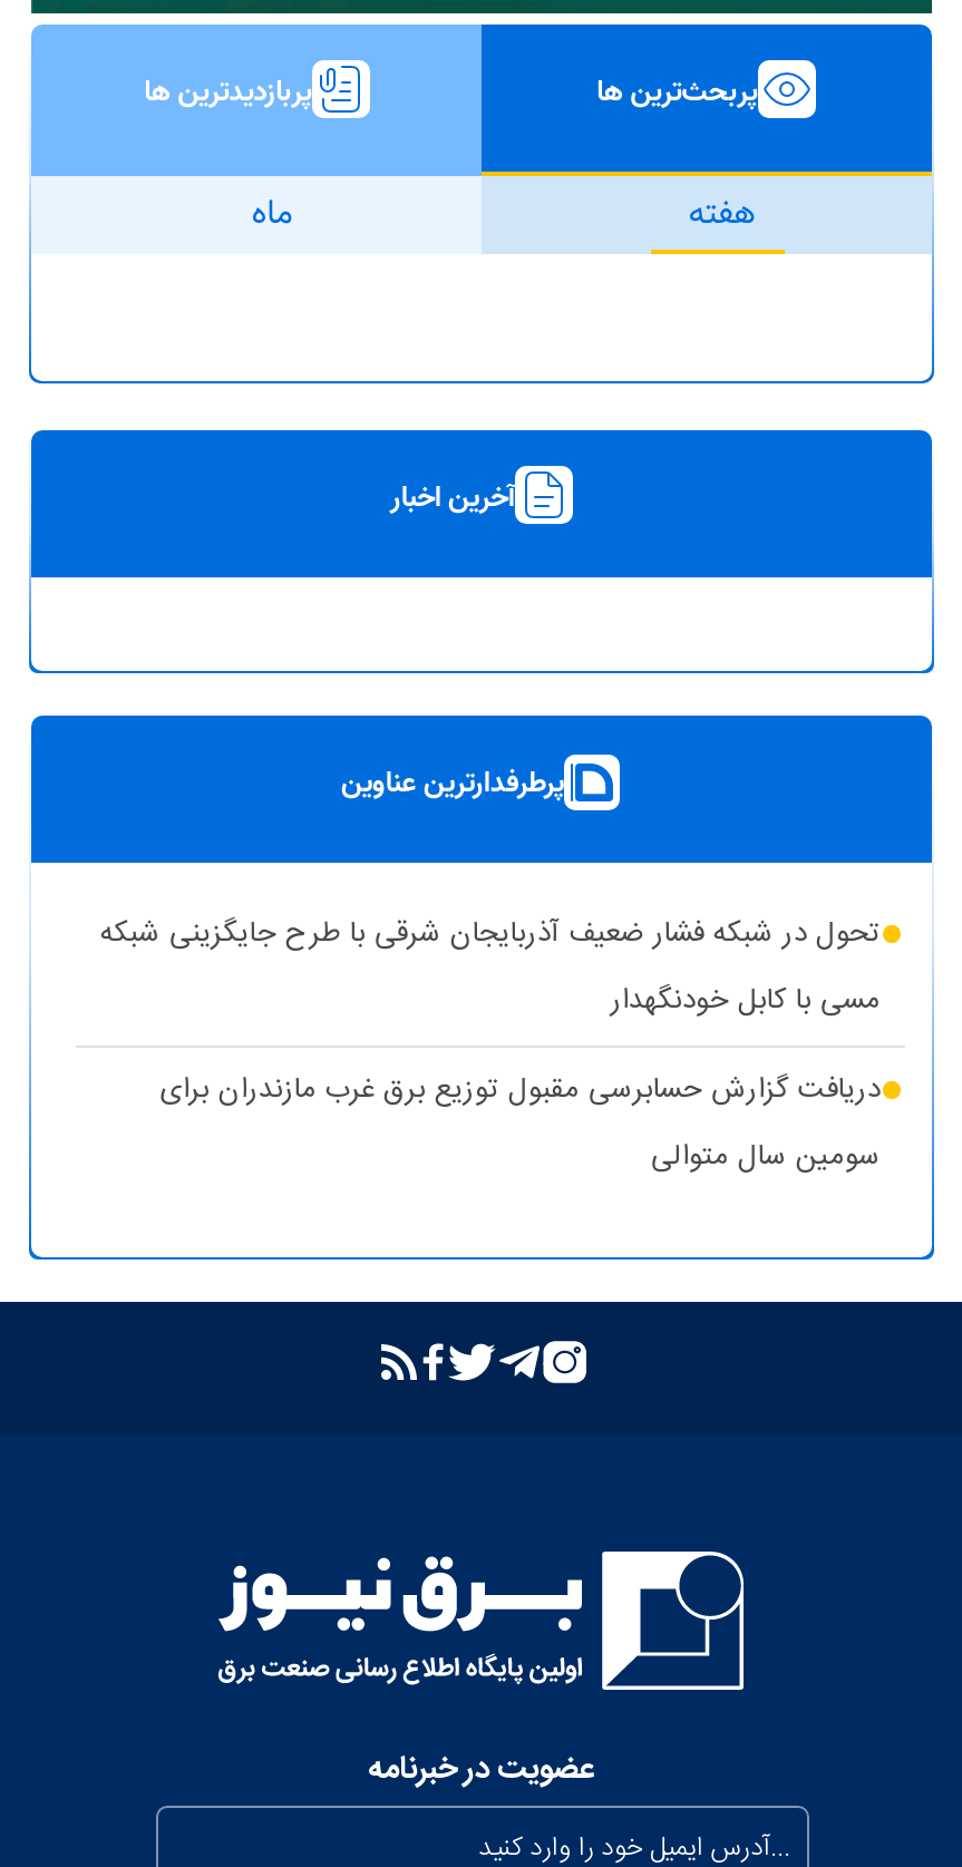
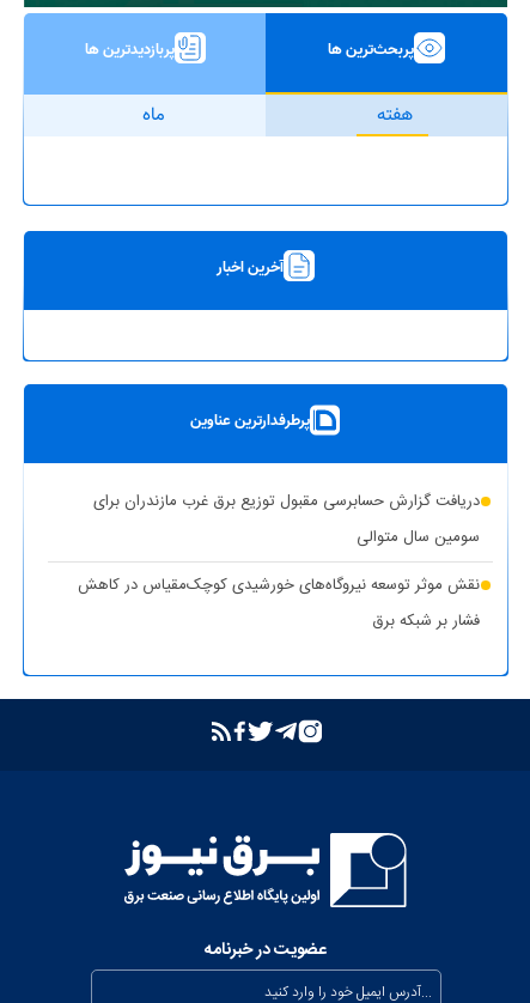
- تحول در شبکه فشار ضعیف آذربایجان شرقی با طرح جایگزینی شبکه
- مسی با کابل خودنگهدار

moved up: دریافت گزارش حسابرسی مقبول توزیع برق غرب مازندران برای | سومین سال متوالی

+ نقش موثر توسعه نیروگاه‌های خورشیدی کوچک‌مقیاس در کاهش
+ فشار بر شبکه برق
